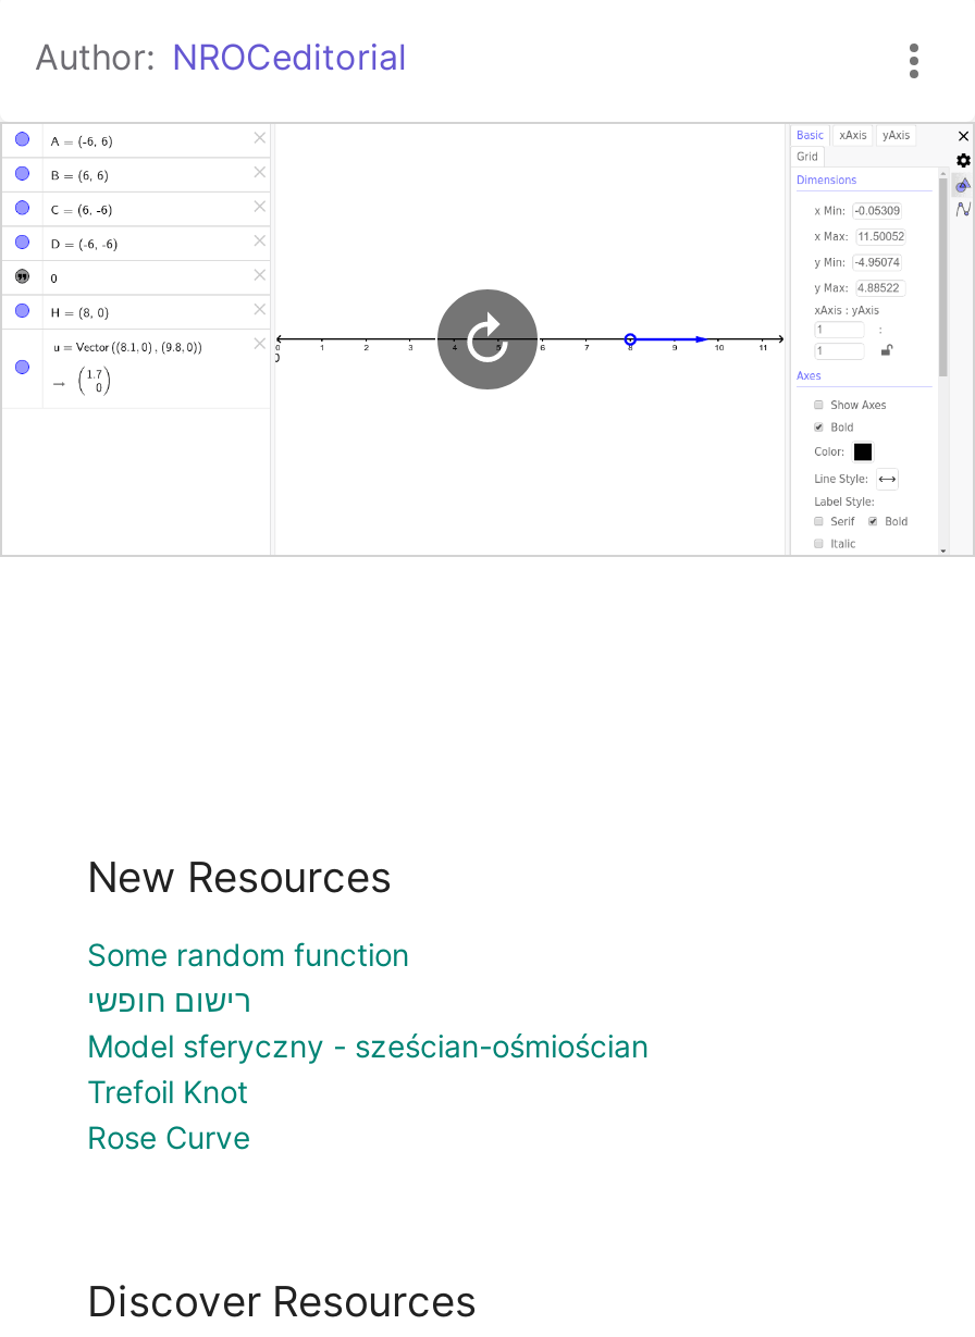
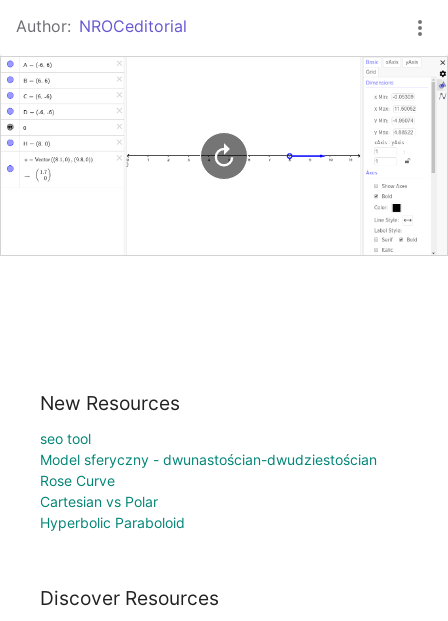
- Some random function
- רישום חופשי
- Model sferyczny - sześcian-ośmiościan
- Trefoil Knot
+ seo tool
+ Model sferyczny - dwunastościan-dwudziestościan

moved up: Rose Curve

+ Cartesian vs Polar
+ Hyperbolic Paraboloid
